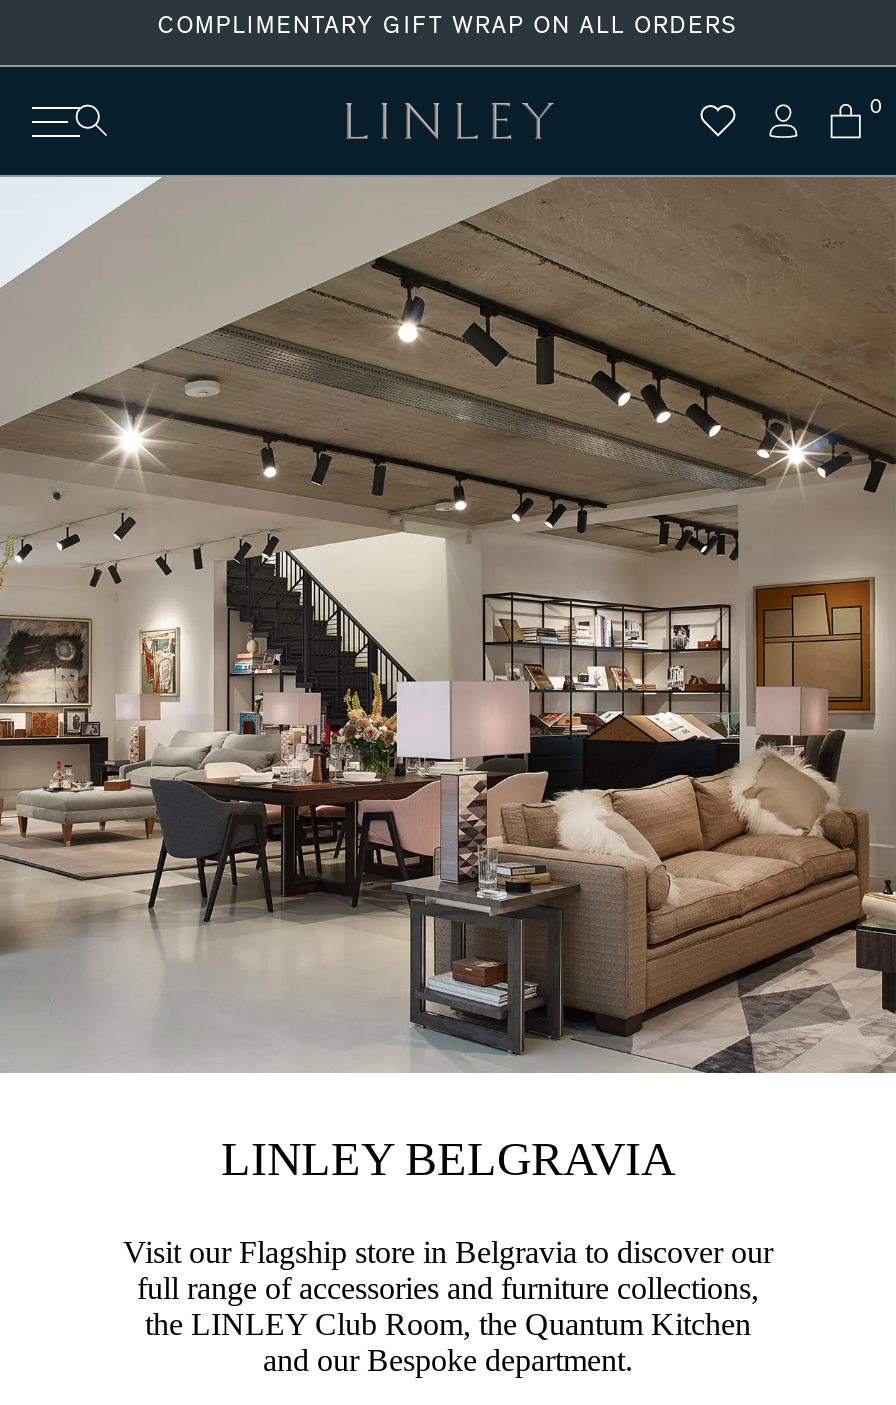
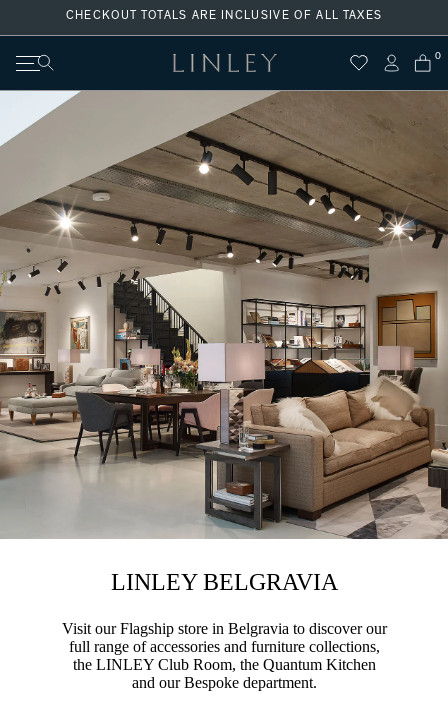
- COMPLIMENTARY GIFT WRAP ON ALL ORDERS
+ CHECKOUT TOTALS ARE INCLUSIVE OF ALL TAXES
